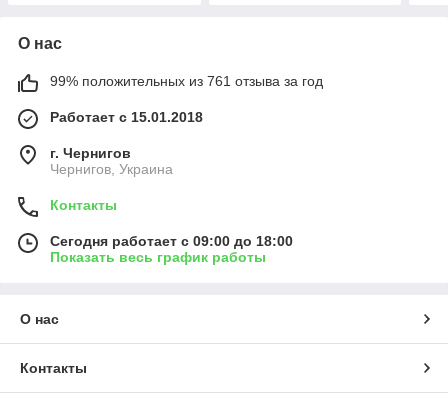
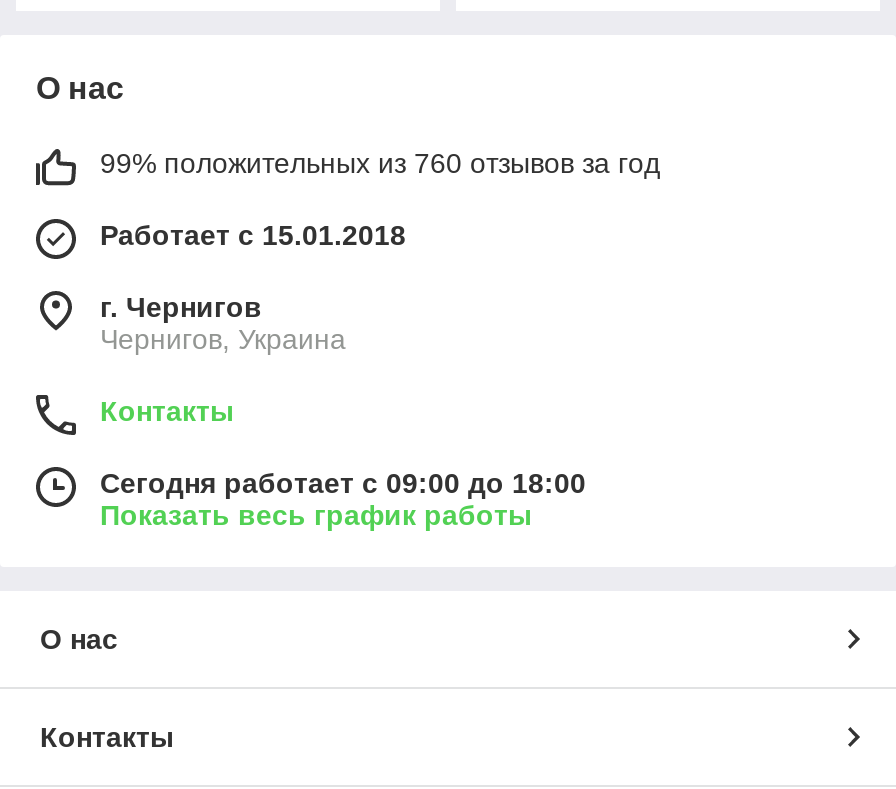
- 99% положительных из 761 отзыва за год
+ 99% положительных из 760 отзывов за год
